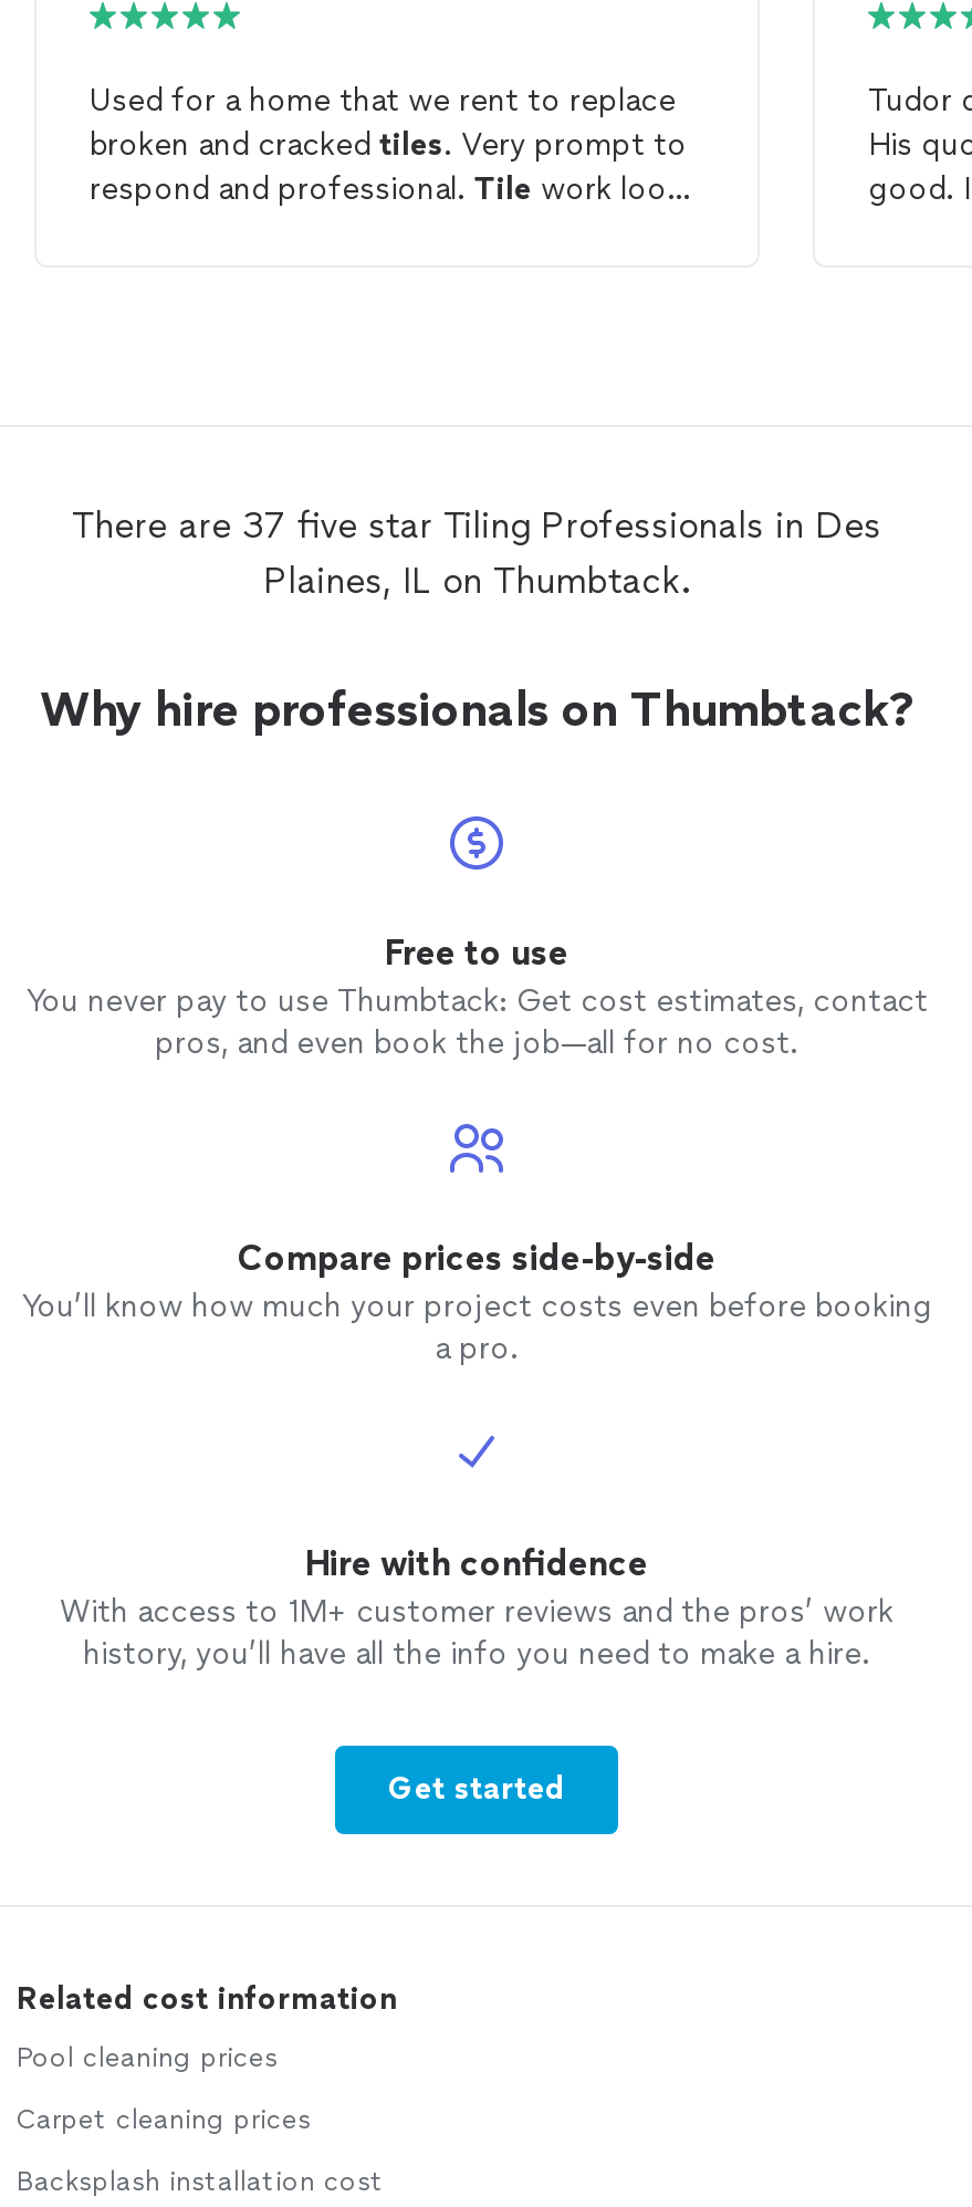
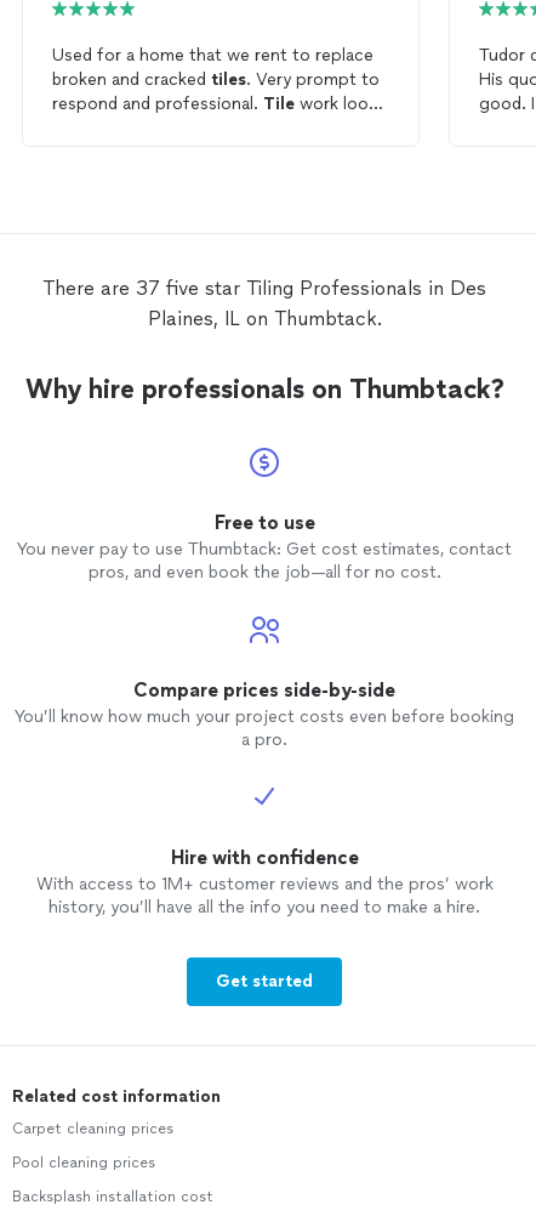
moved down: Pool cleaning prices

moved up: Carpet cleaning prices
